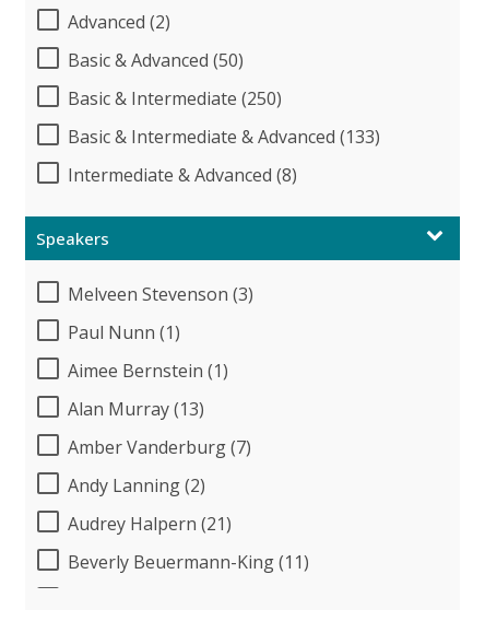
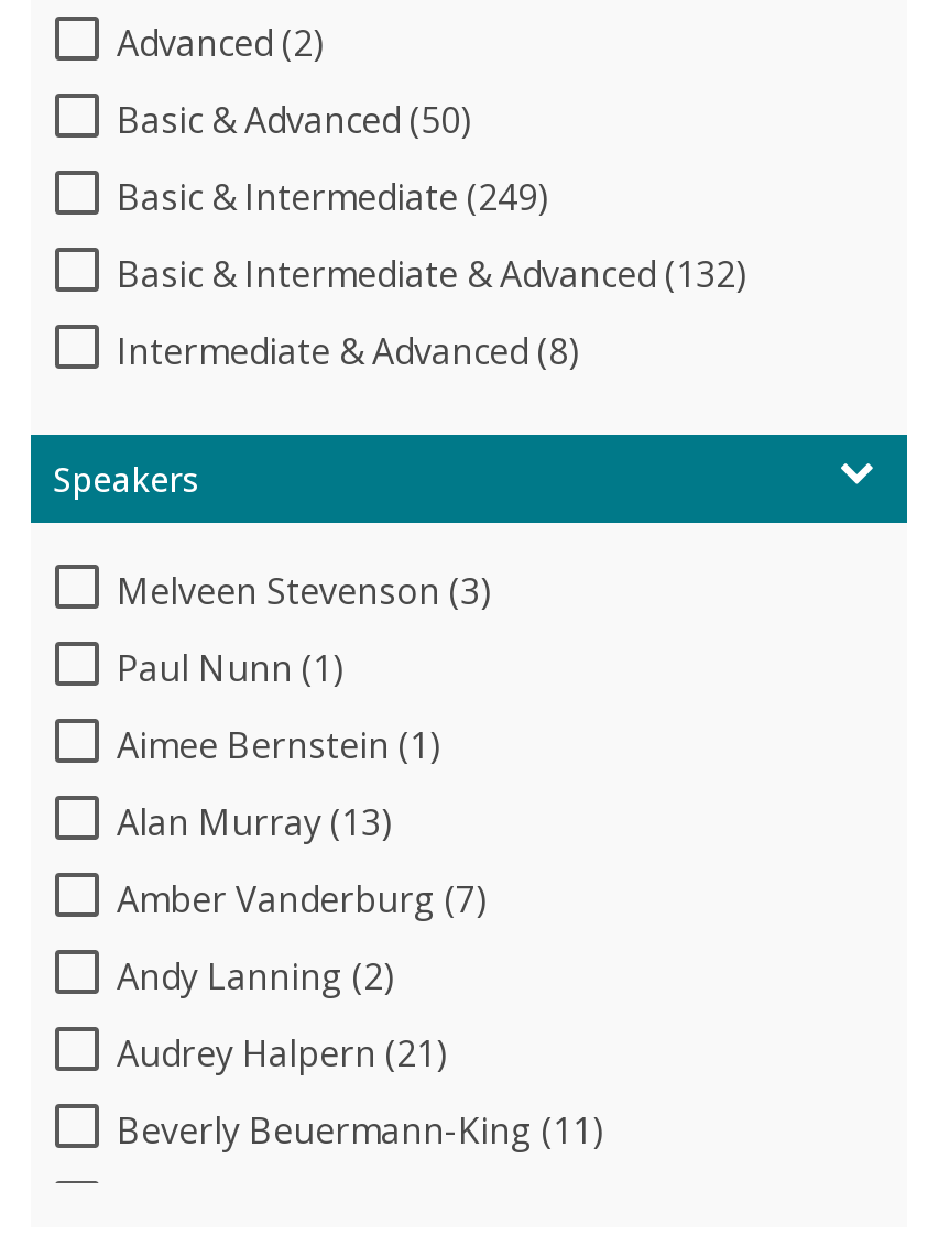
- Basic & Intermediate (250)
+ Basic & Intermediate (249)

- Basic & Intermediate & Advanced (133)
+ Basic & Intermediate & Advanced (132)
